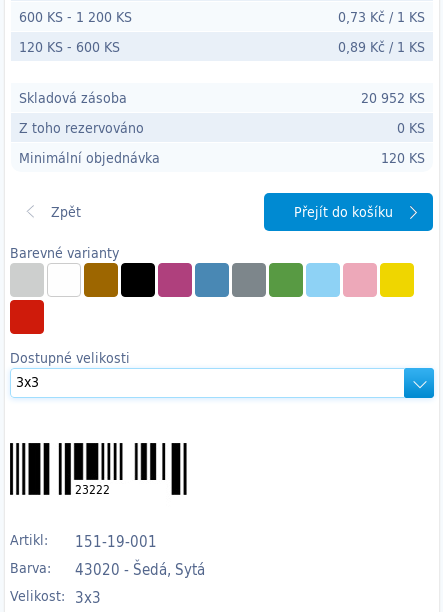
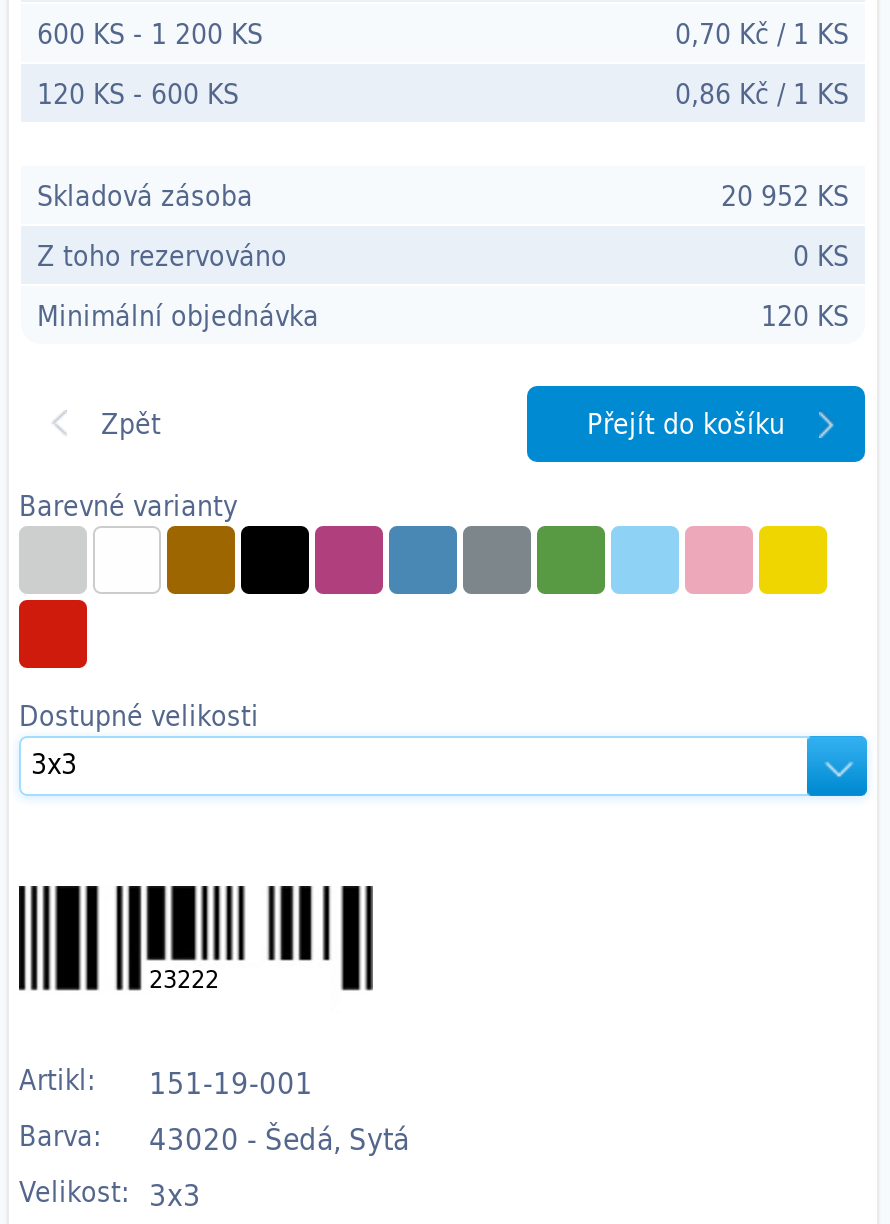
- 0,73 Kč / 1 KS
+ 0,70 Kč / 1 KS

- 0,89 Kč / 1 KS
+ 0,86 Kč / 1 KS
